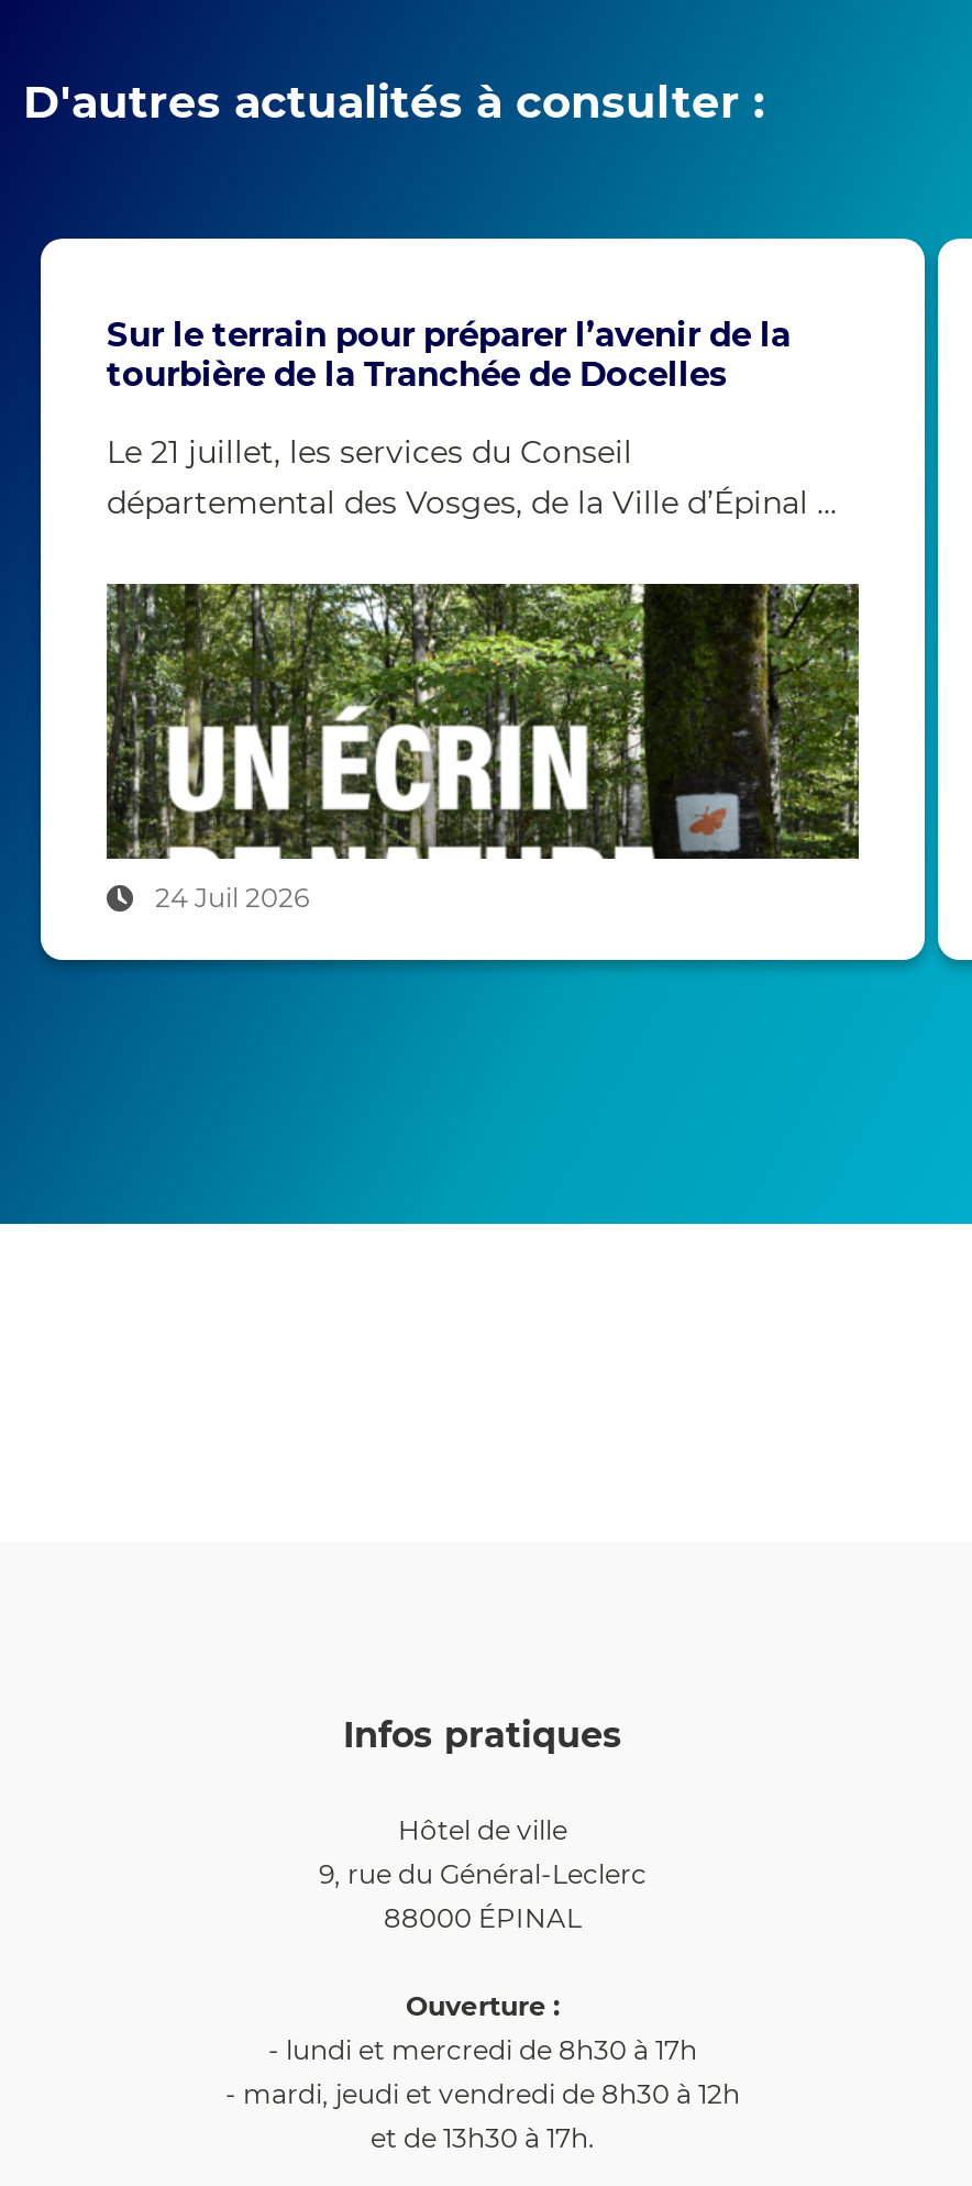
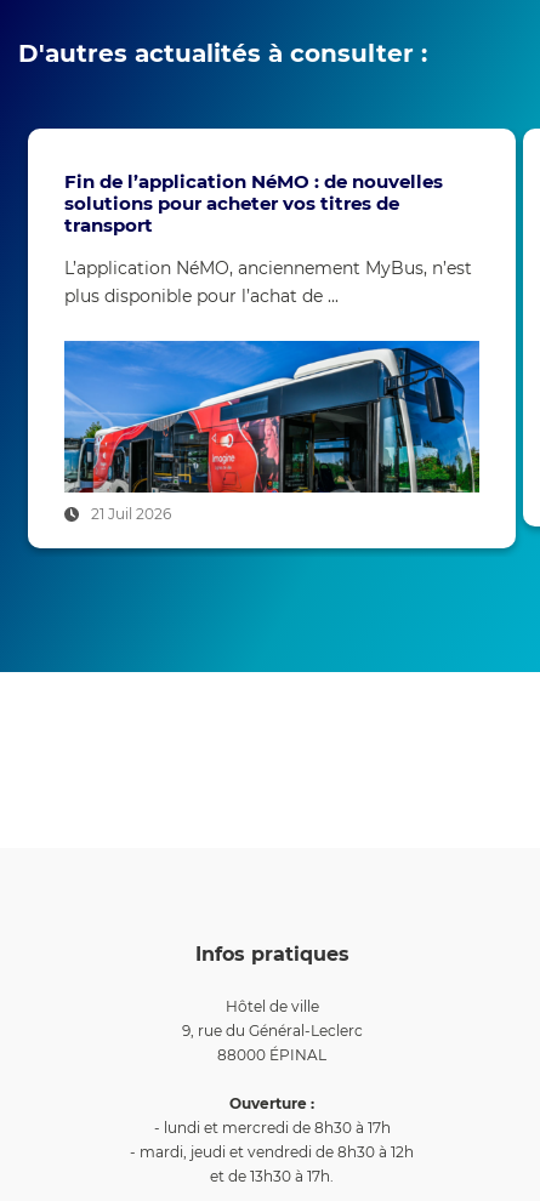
- Sur le terrain pour préparer l’avenir de la
- tourbière de la Tranchée de Docelles
+ Fin de l’application NéMO : de nouvelles
+ solutions pour acheter vos titres de
+ transport

- Le 21 juillet, les services du Conseil
- départemental des Vosges, de la Ville d’Épinal ...
+ L’application NéMO, anciennement MyBus, n’est
+ plus disponible pour l’achat de ...

- [image]
- 24 Juil 2026
+ [image]
+ 21 Juil 2026
